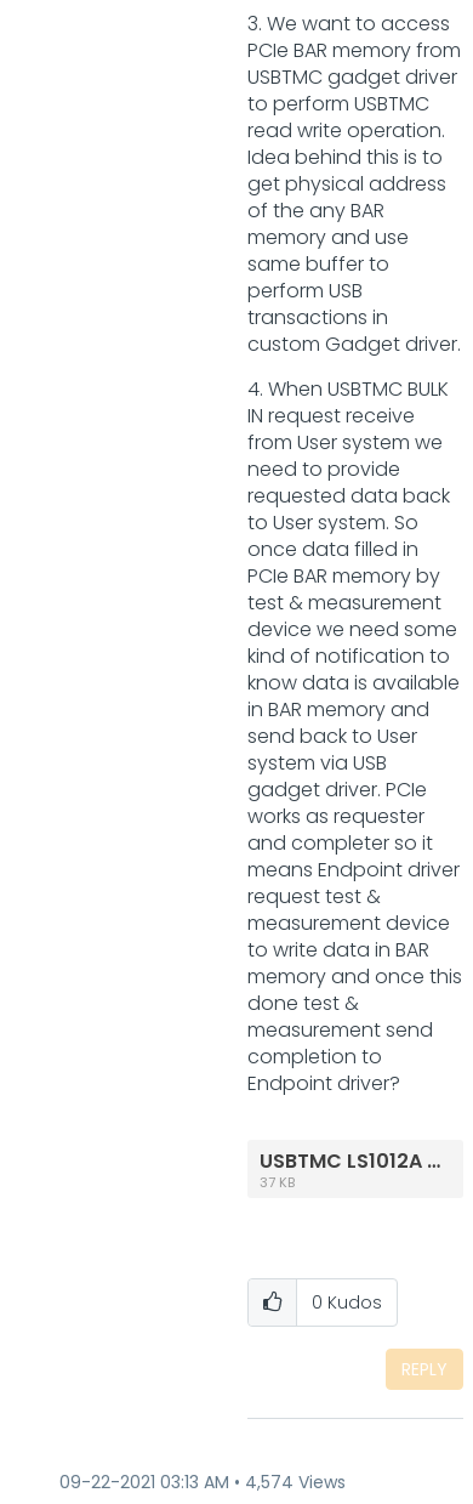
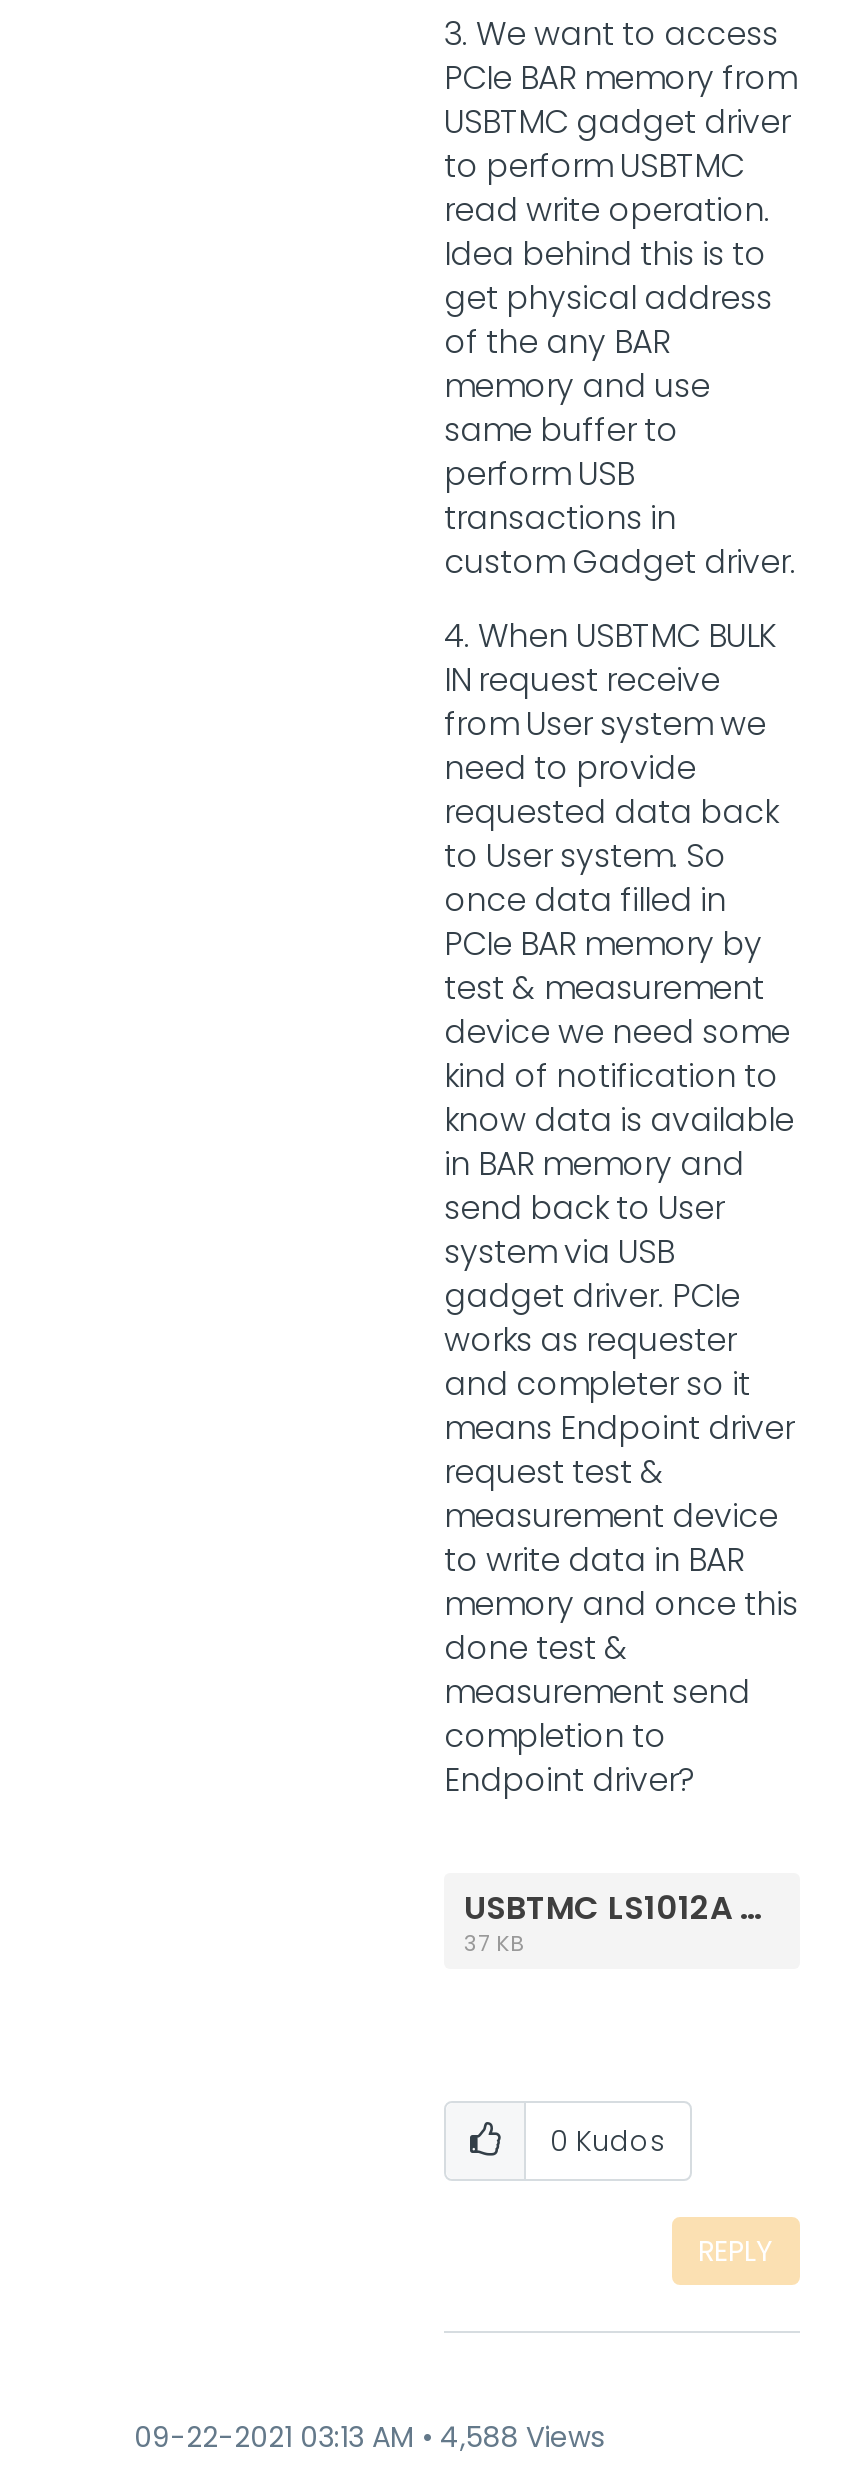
- 09-22-2021 03:13 AM 4,574 Views
+ 09-22-2021 03:13 AM 4,588 Views
